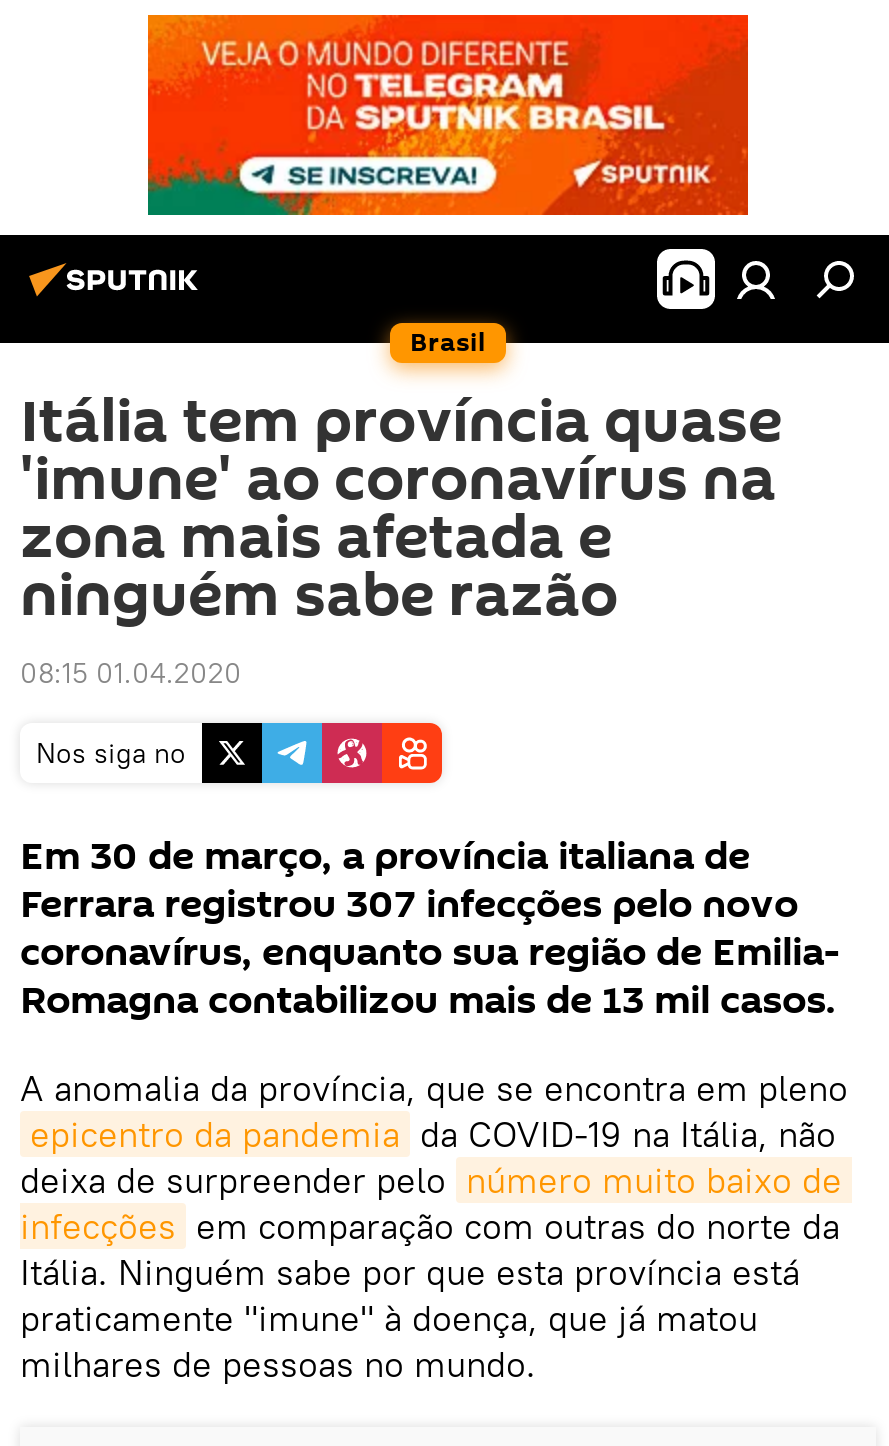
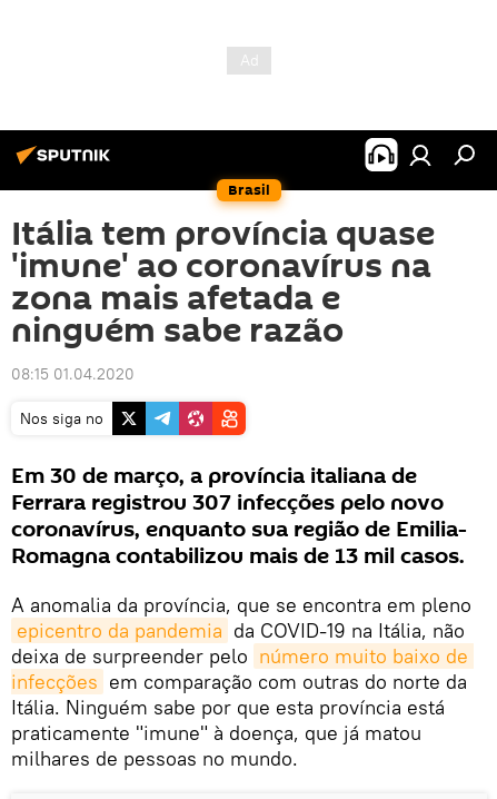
- [image]
